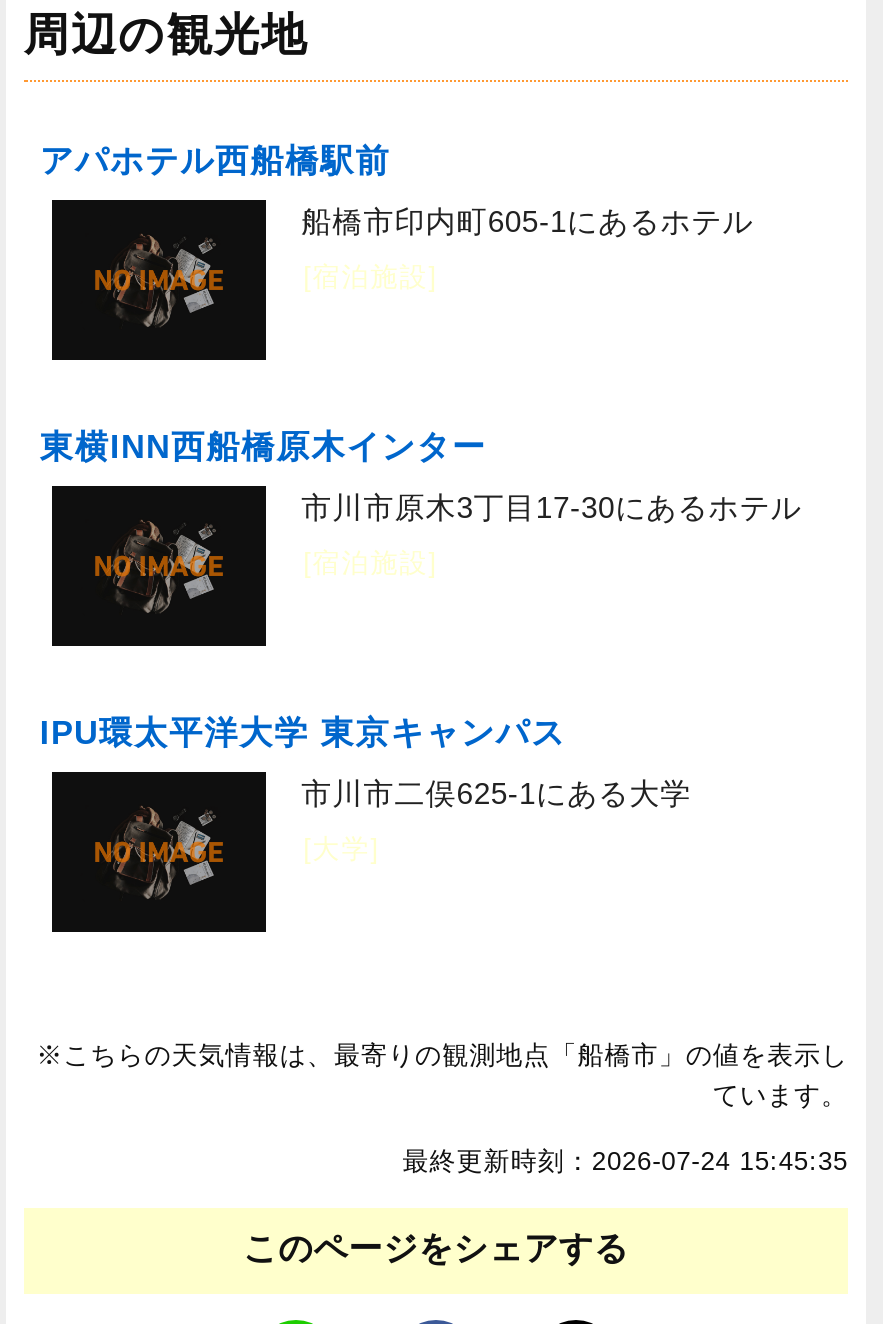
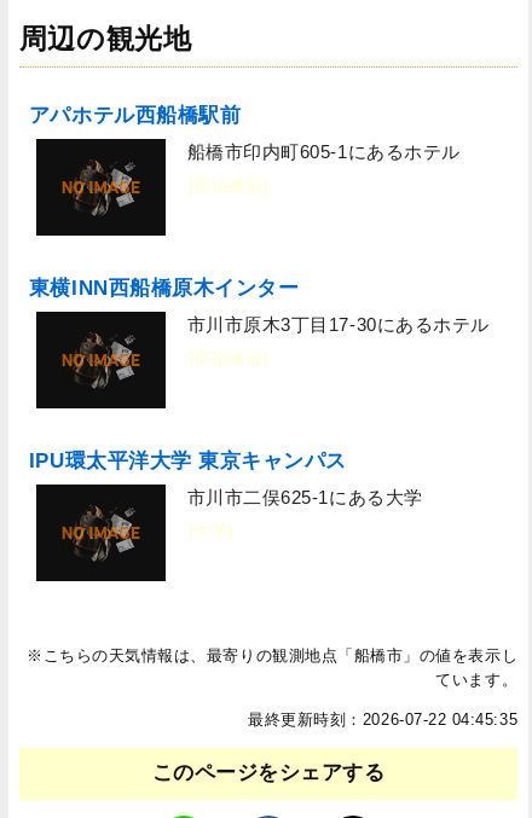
- 最終更新時刻：2026-07-24 15:45:35
+ 最終更新時刻：2026-07-22 04:45:35
